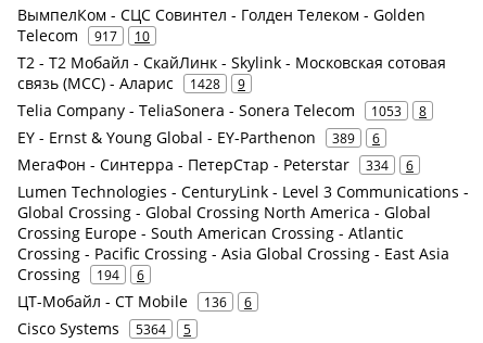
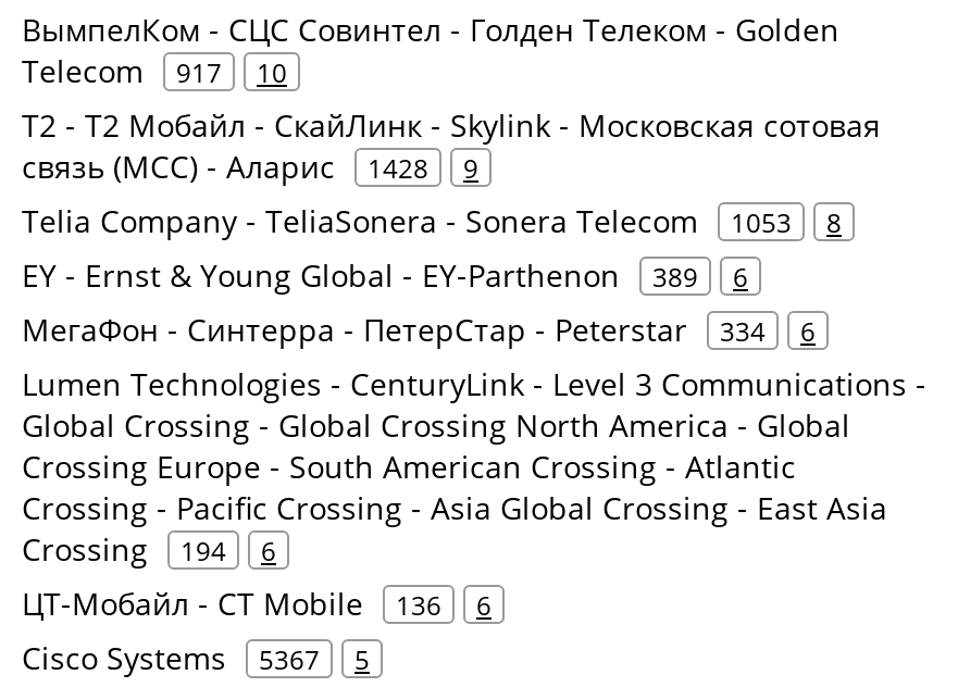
- Cisco Systems 5364 5
+ Cisco Systems 5367 5
